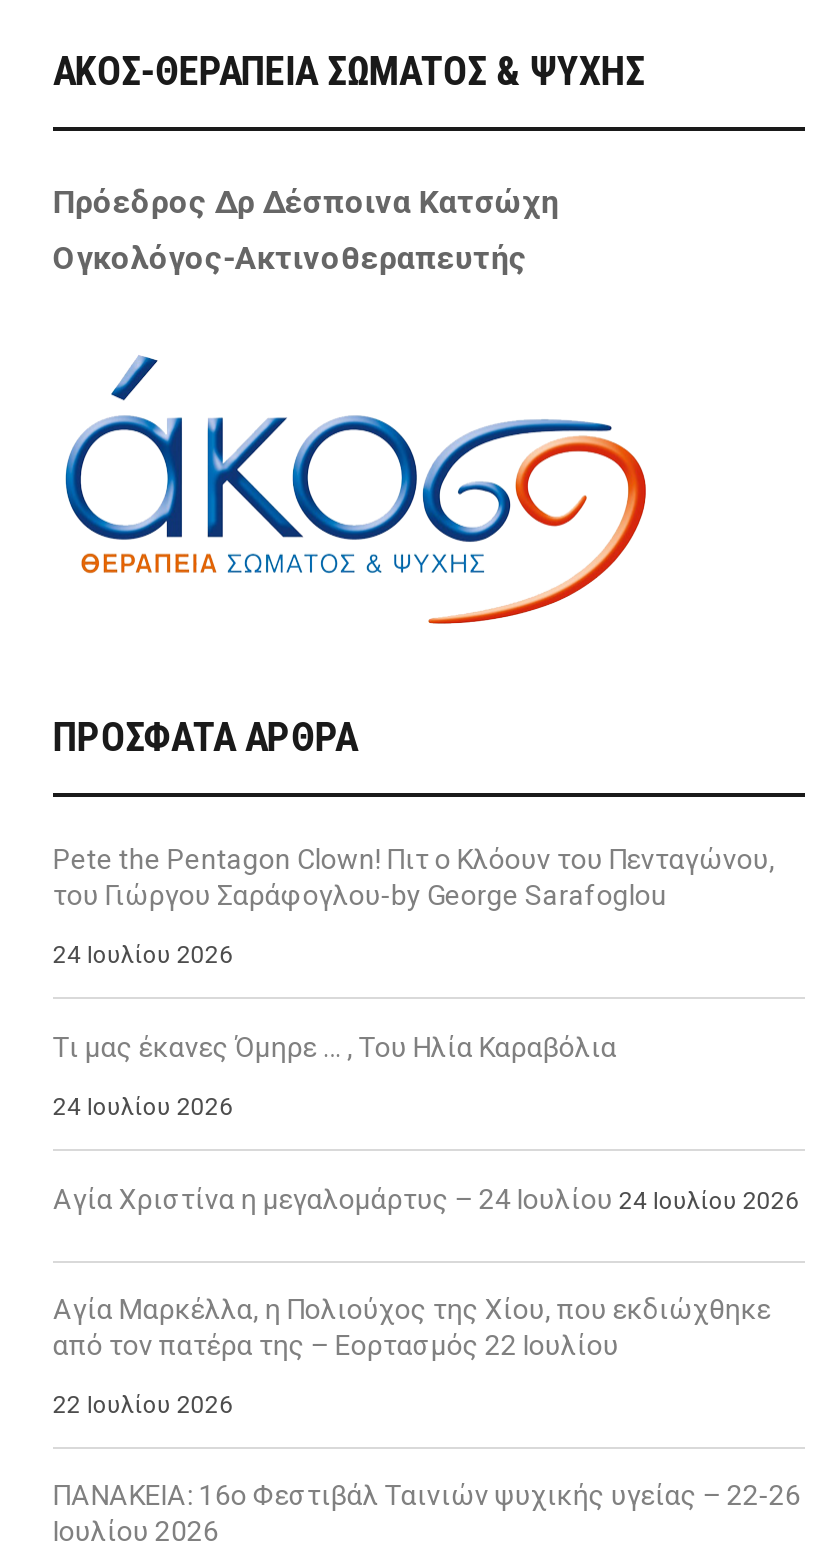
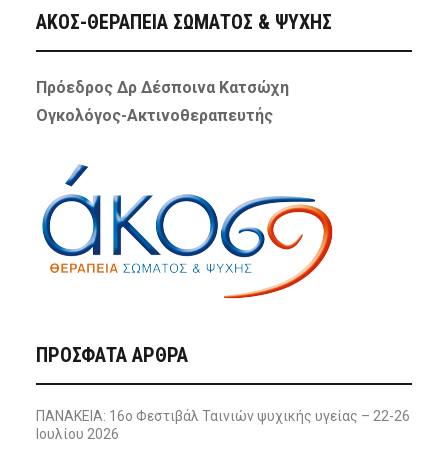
- Pete the Pentagon Clown! Πιτ ο Κλόουν του Πενταγώνου,
- του Γιώργου Σαράφογλου-by George Sarafoglou
- 24 Ιουλίου 2026
- Τι μας έκανες Όμηρε … , Του Ηλία Καραβόλια
- 24 Ιουλίου 2026
- Αγία Χριστίνα η μεγαλομάρτυς – 24 Ιουλίου 24 Ιουλίου 2026
- Αγία Μαρκέλλα, η Πολιούχος της Χίου, που εκδιώχθηκε
- από τον πατέρα της – Εορτασμός 22 Ιουλίου
- 22 Ιουλίου 2026
